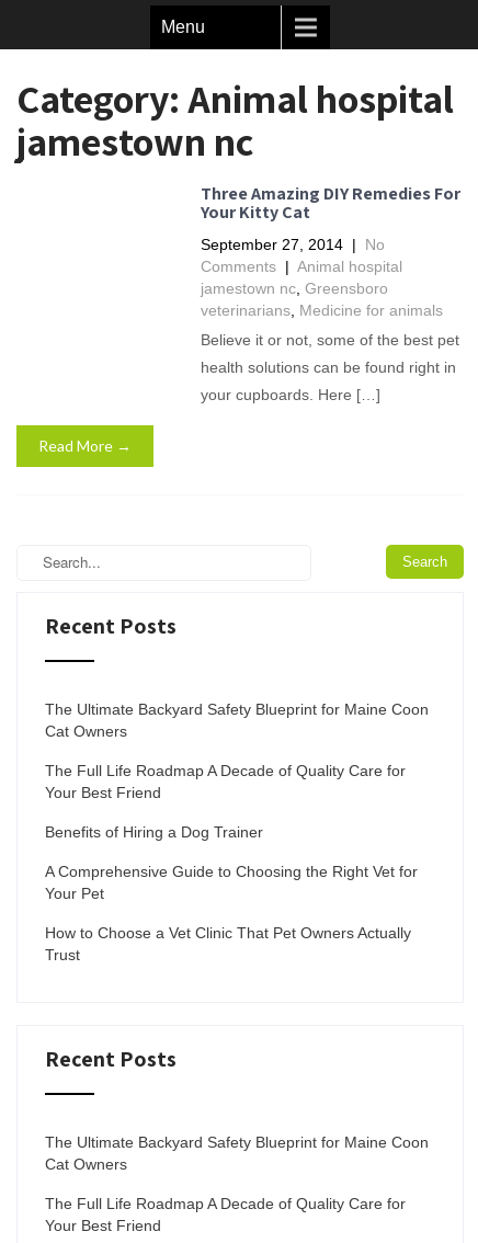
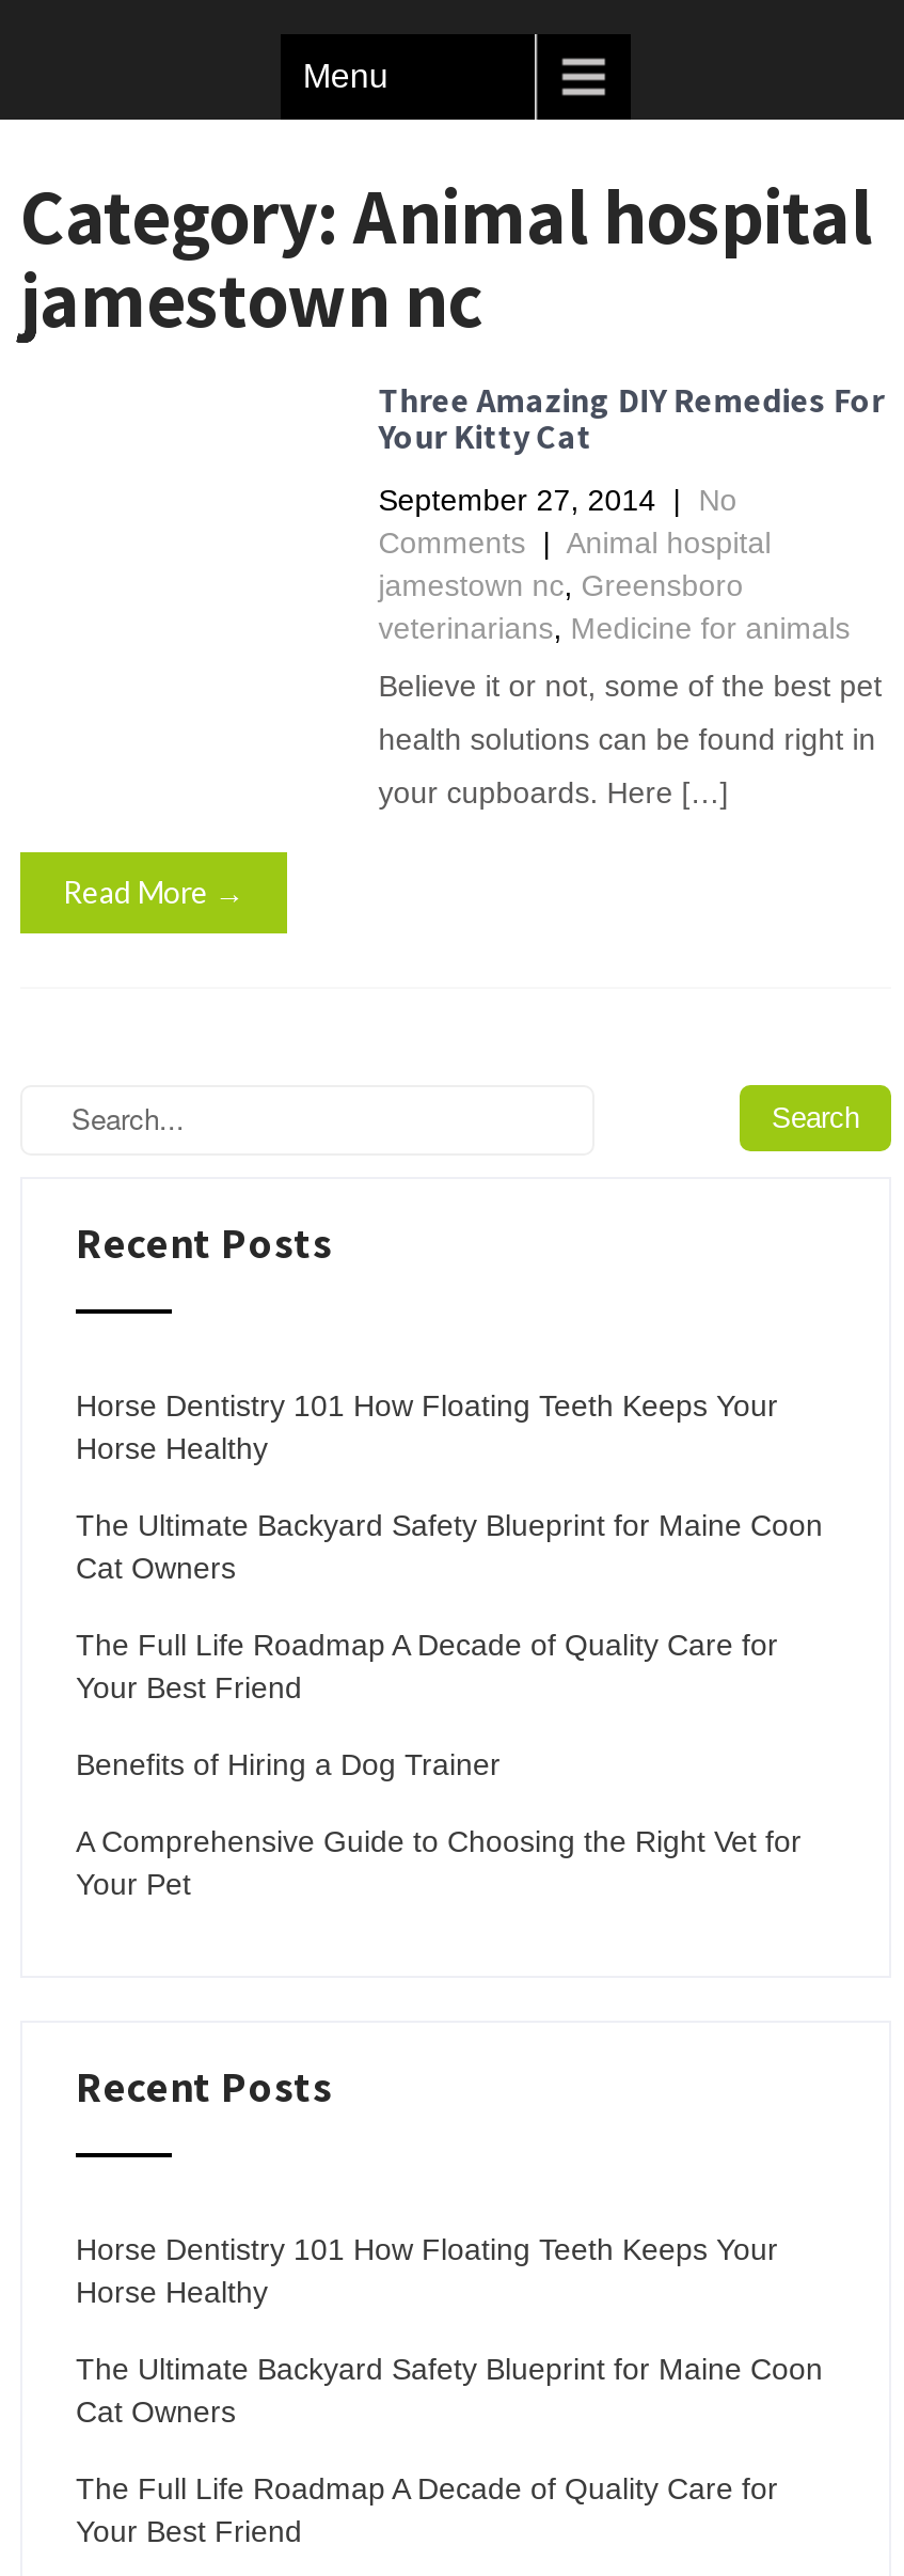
+ Horse Dentistry 101 How Floating Teeth Keeps Your
+ Horse Healthy

- How to Choose a Vet Clinic That Pet Owners Actually
- Trust

+ Horse Dentistry 101 How Floating Teeth Keeps Your
+ Horse Healthy
